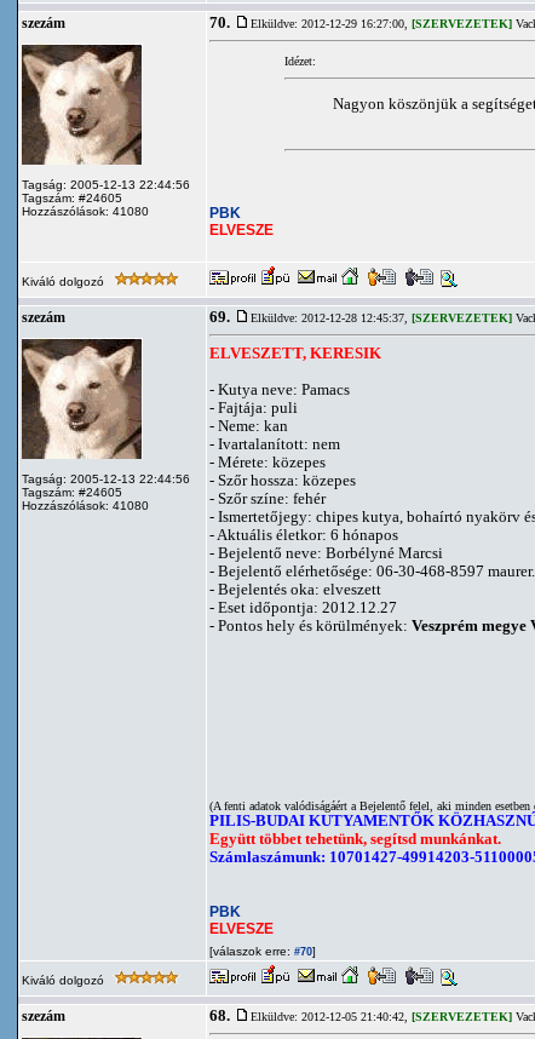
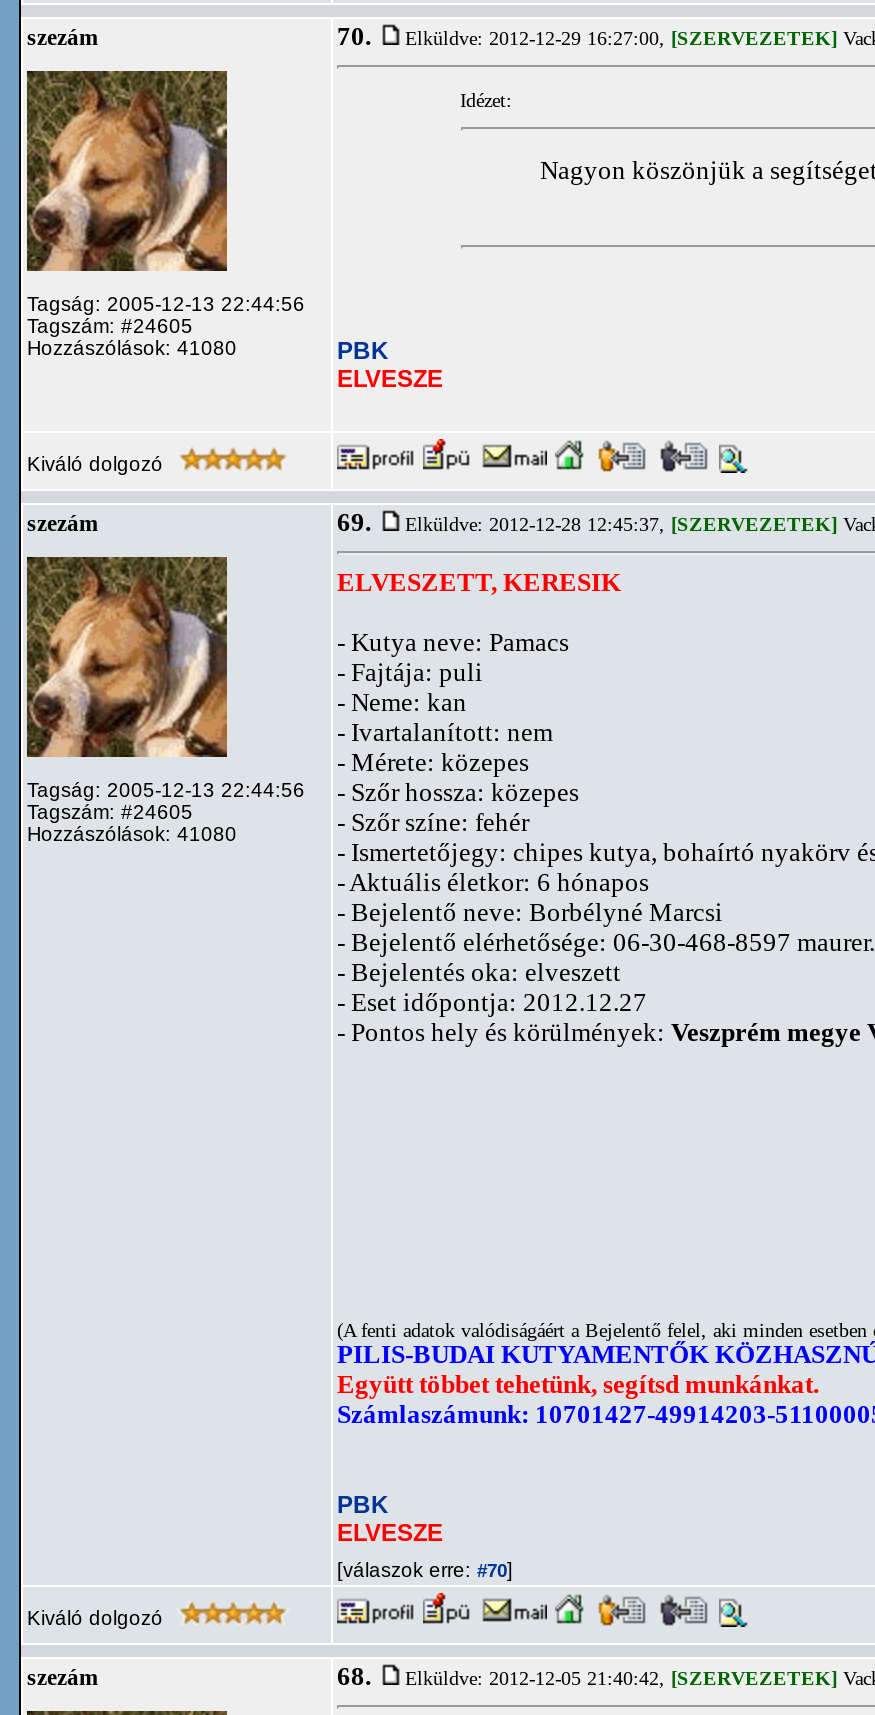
- [image]
+ [image]

- [image]
+ [image]
